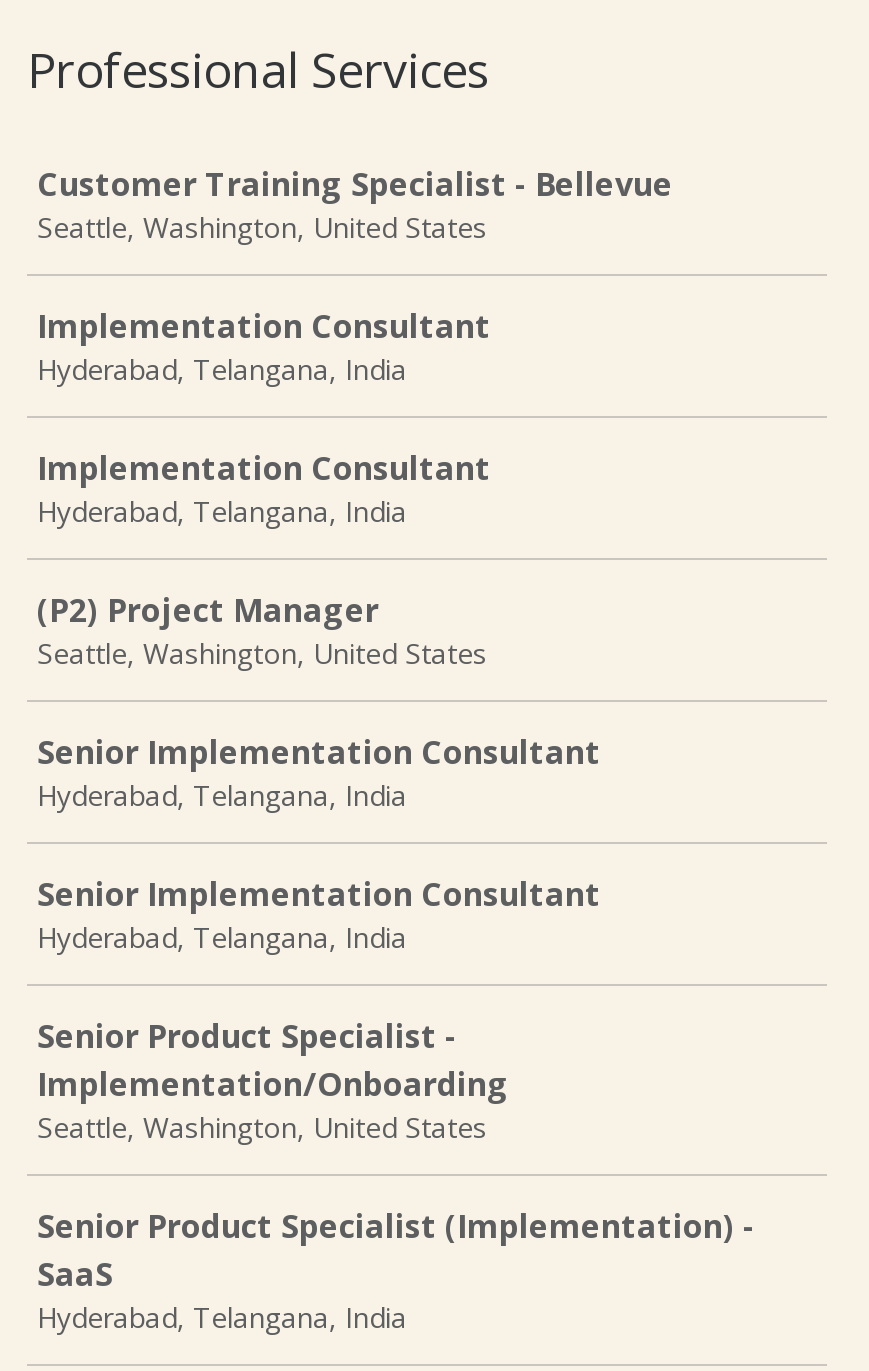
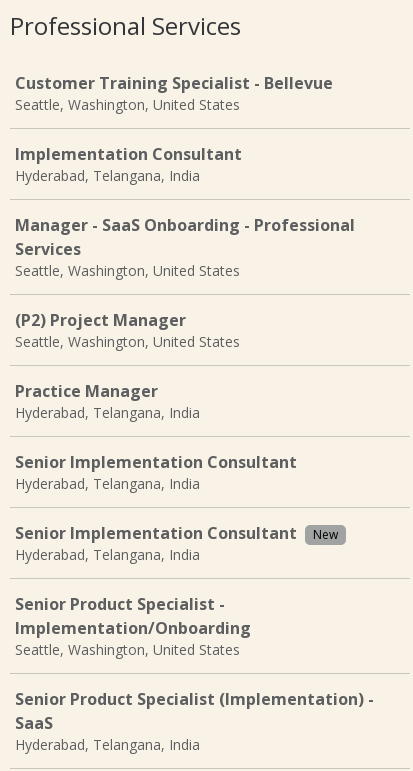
- Implementation Consultant
- Hyderabad, Telangana, India
+ Manager - SaaS Onboarding - Professional
+ Services
+ Seattle, Washington, United States

+ Practice Manager
+ Hyderabad, Telangana, India

+ New
